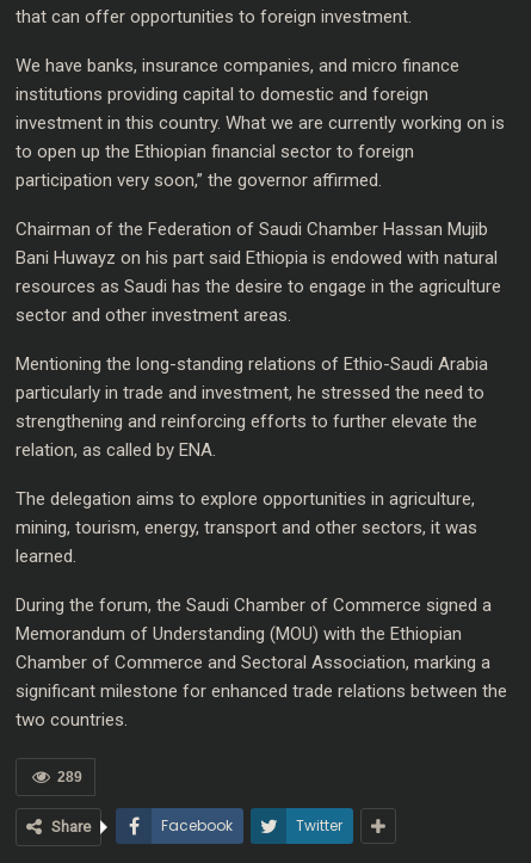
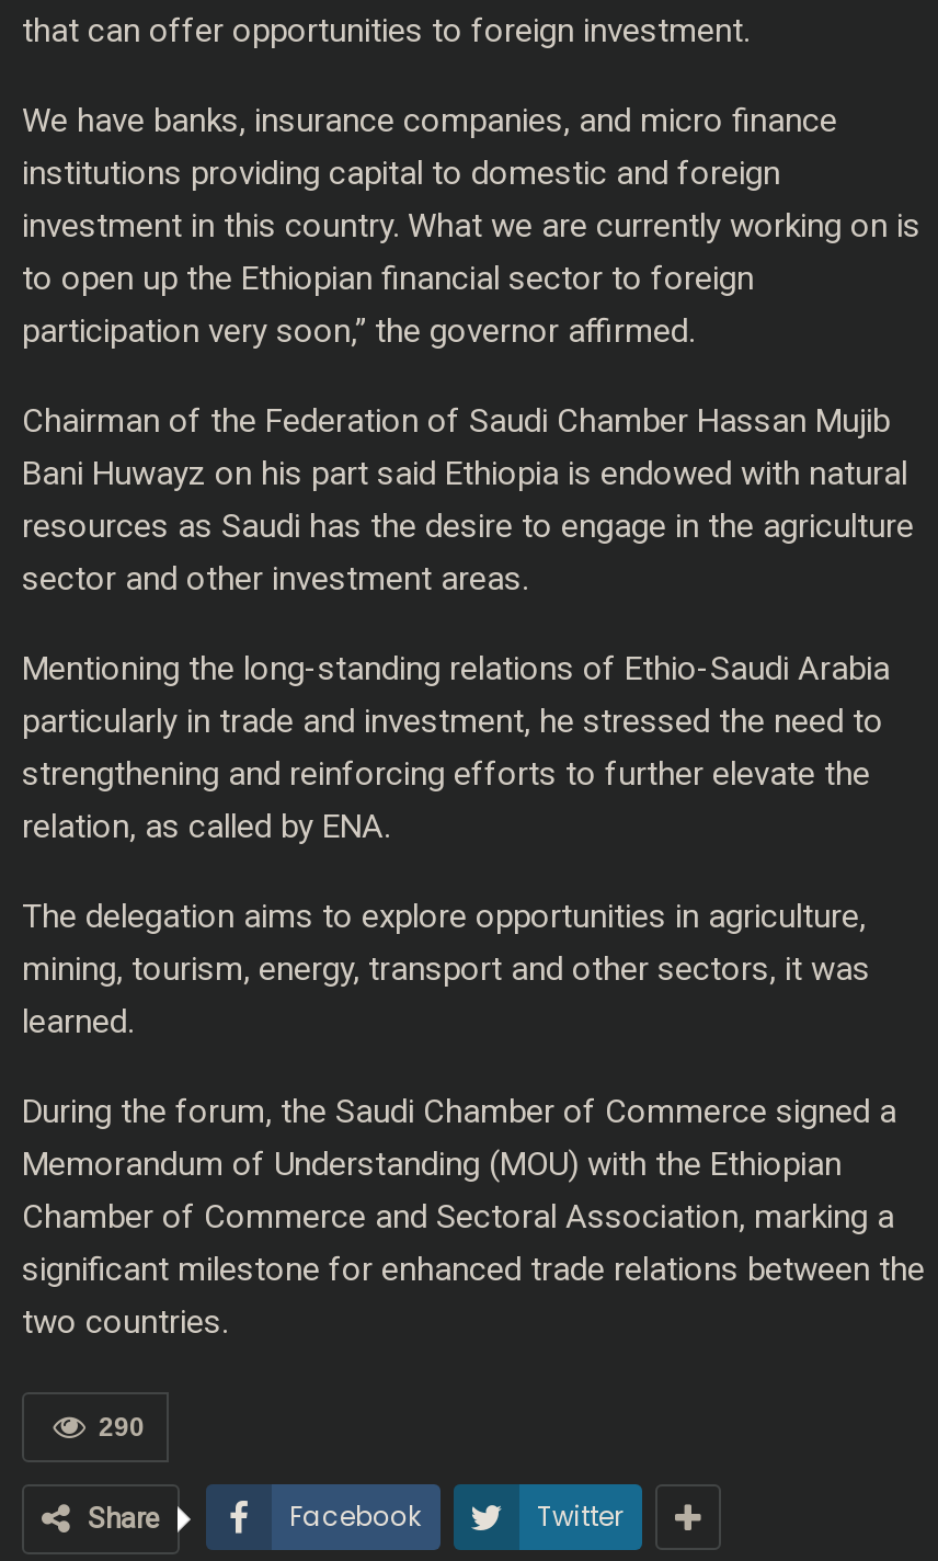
- 289
+ 290
